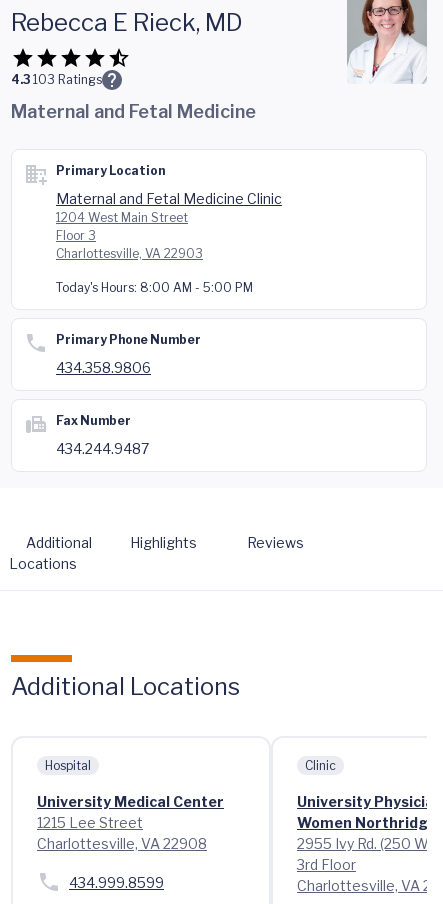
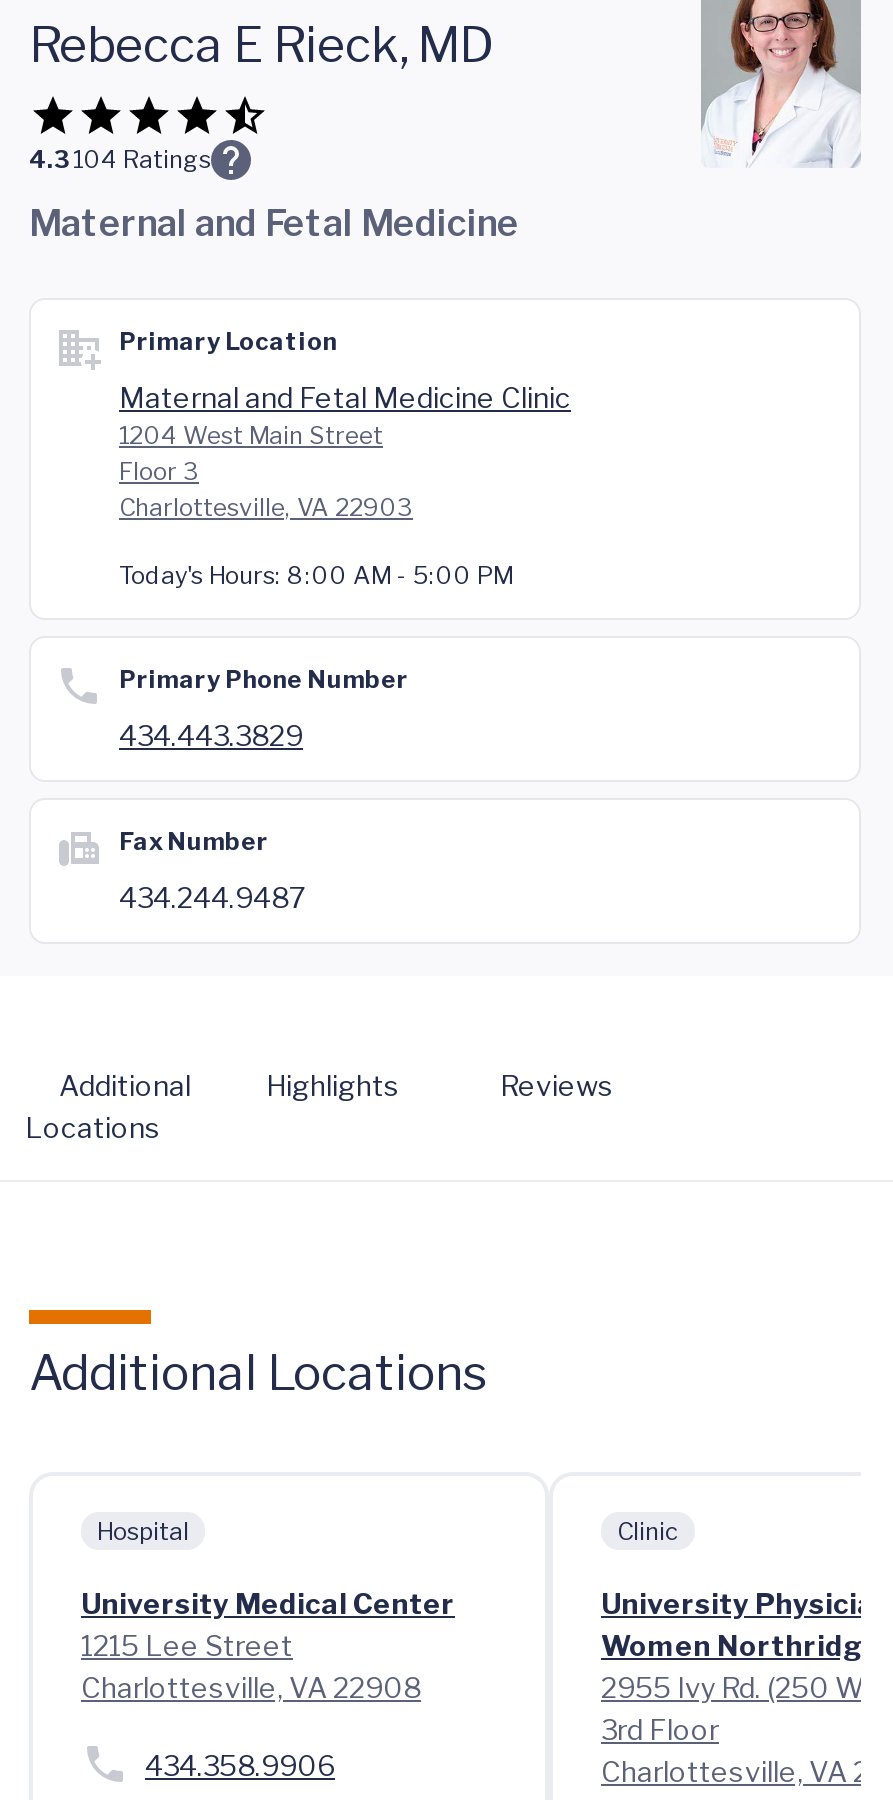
- 4.3103 Ratings
+ 4.3104 Ratings

- 434.358.9806
+ 434.443.3829

- 434.999.8599
+ 434.358.9906
